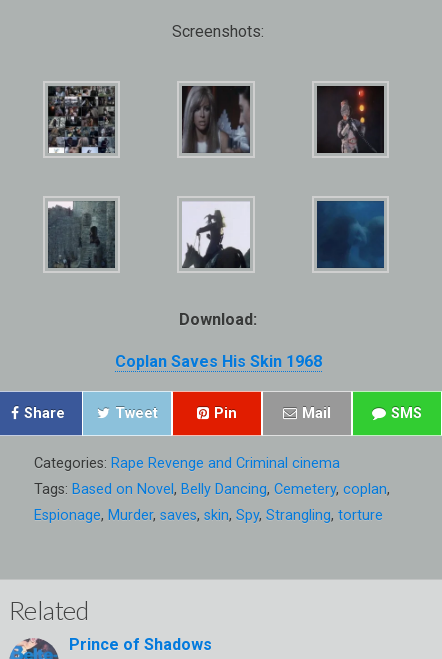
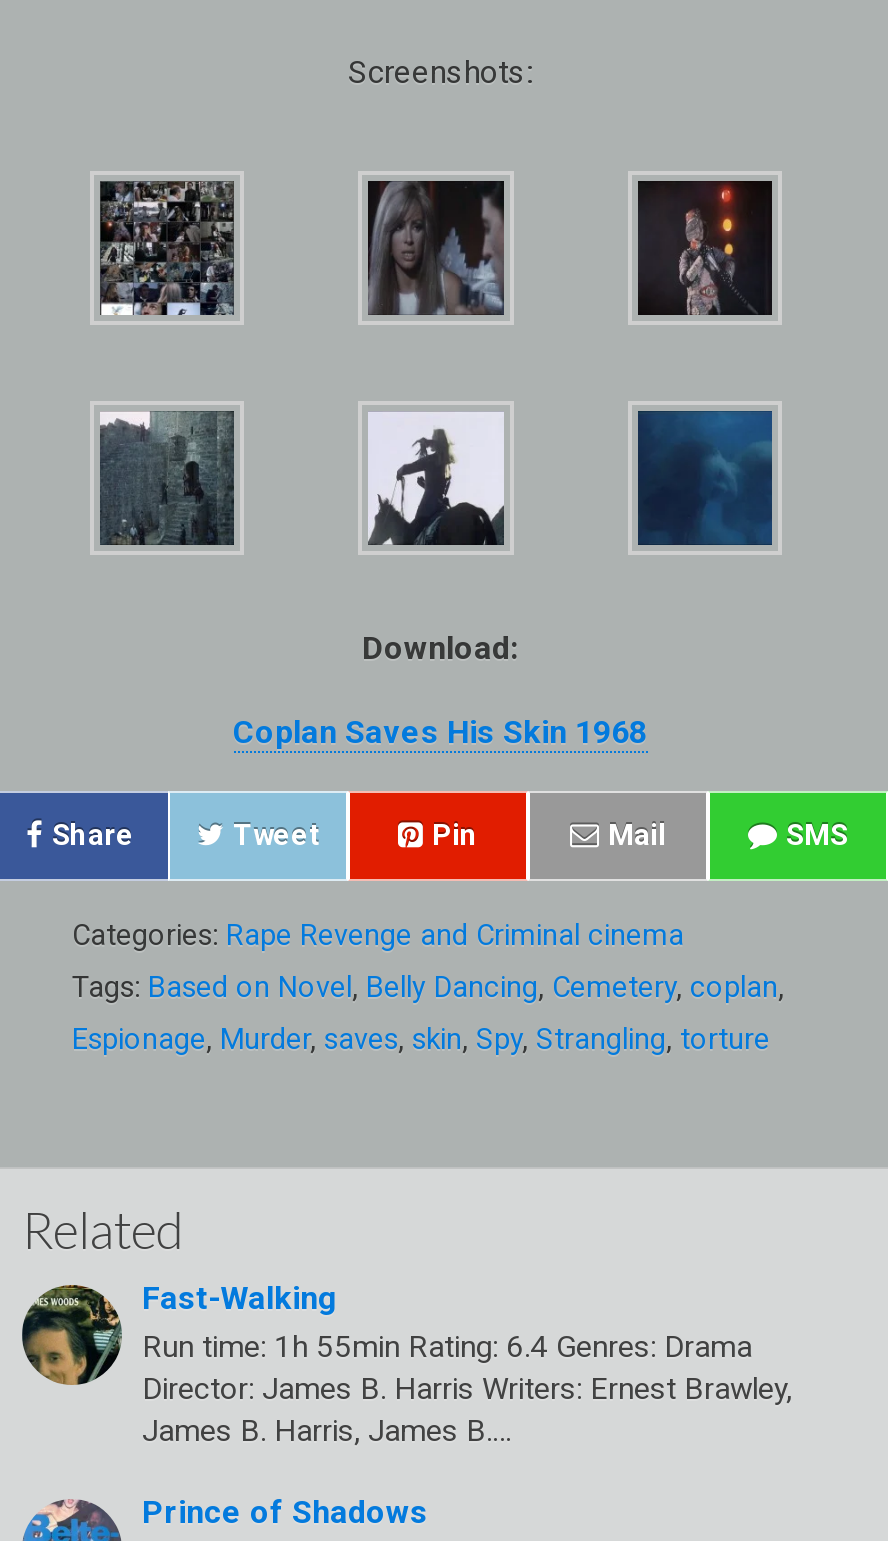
+ [image]
+ Fast-Walking
+ Run time: 1h 55min Rating: 6.4 Genres: Drama
+ Director: James B. Harris Writers: Ernest Brawley,
+ James B. Harris, James B.…
